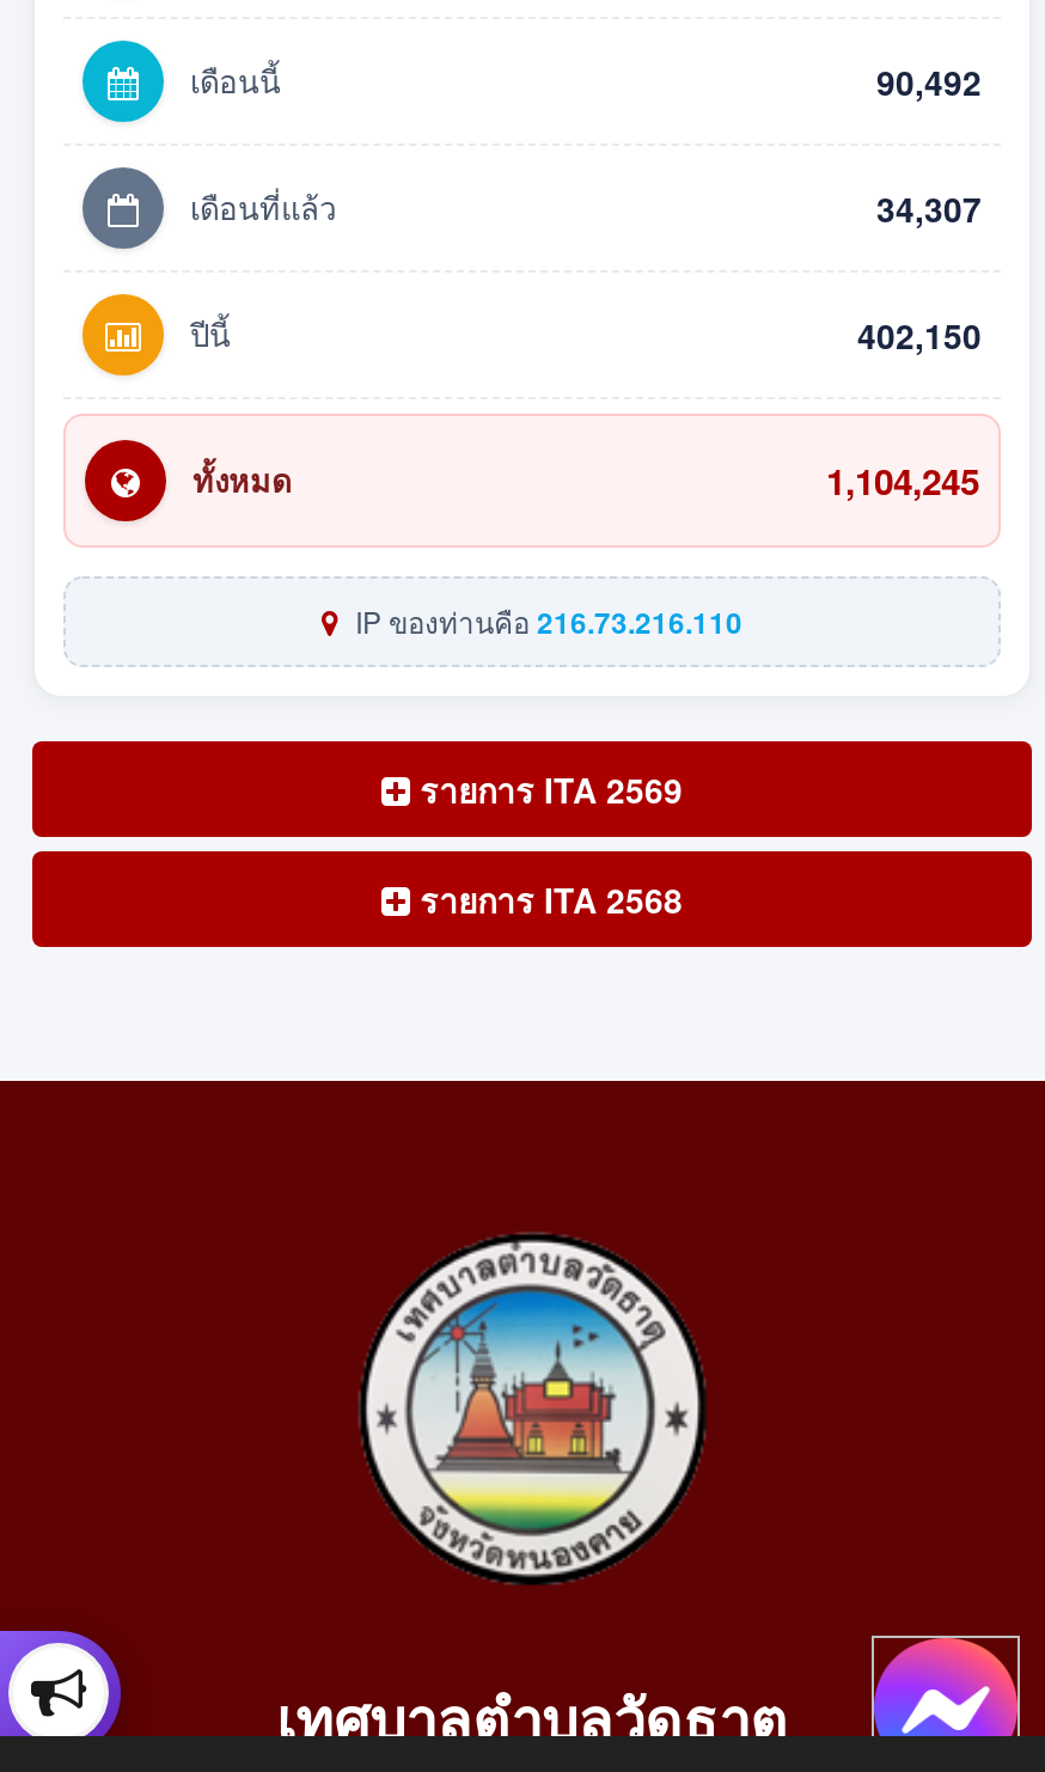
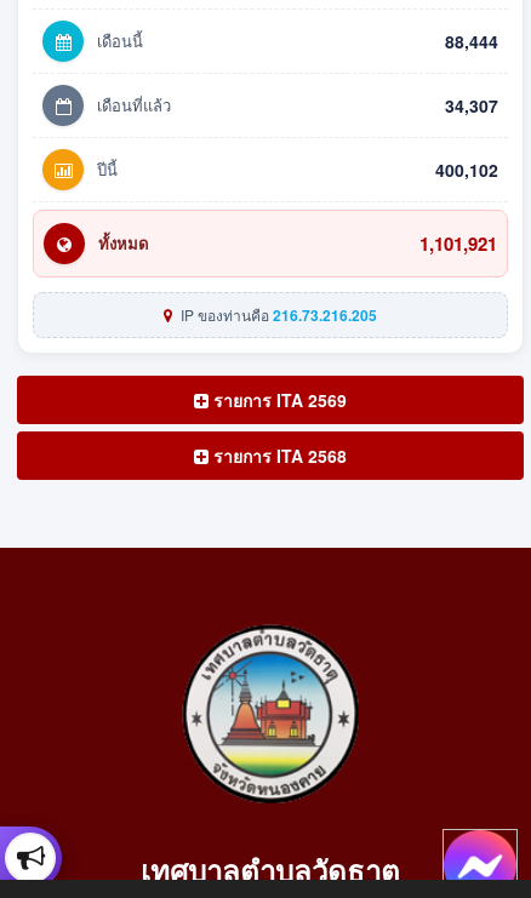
- 90,492
+ 88,444

- 402,150
+ 400,102

- 1,104,245
+ 1,101,921

- IP ของท่านคือ216.73.216.110
+ IP ของท่านคือ216.73.216.205
